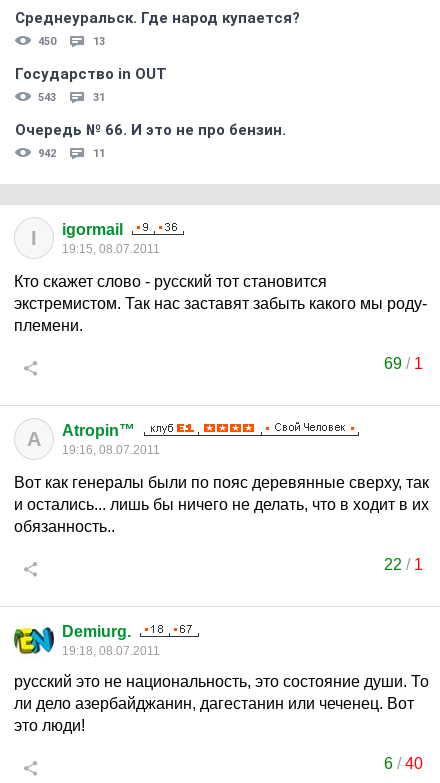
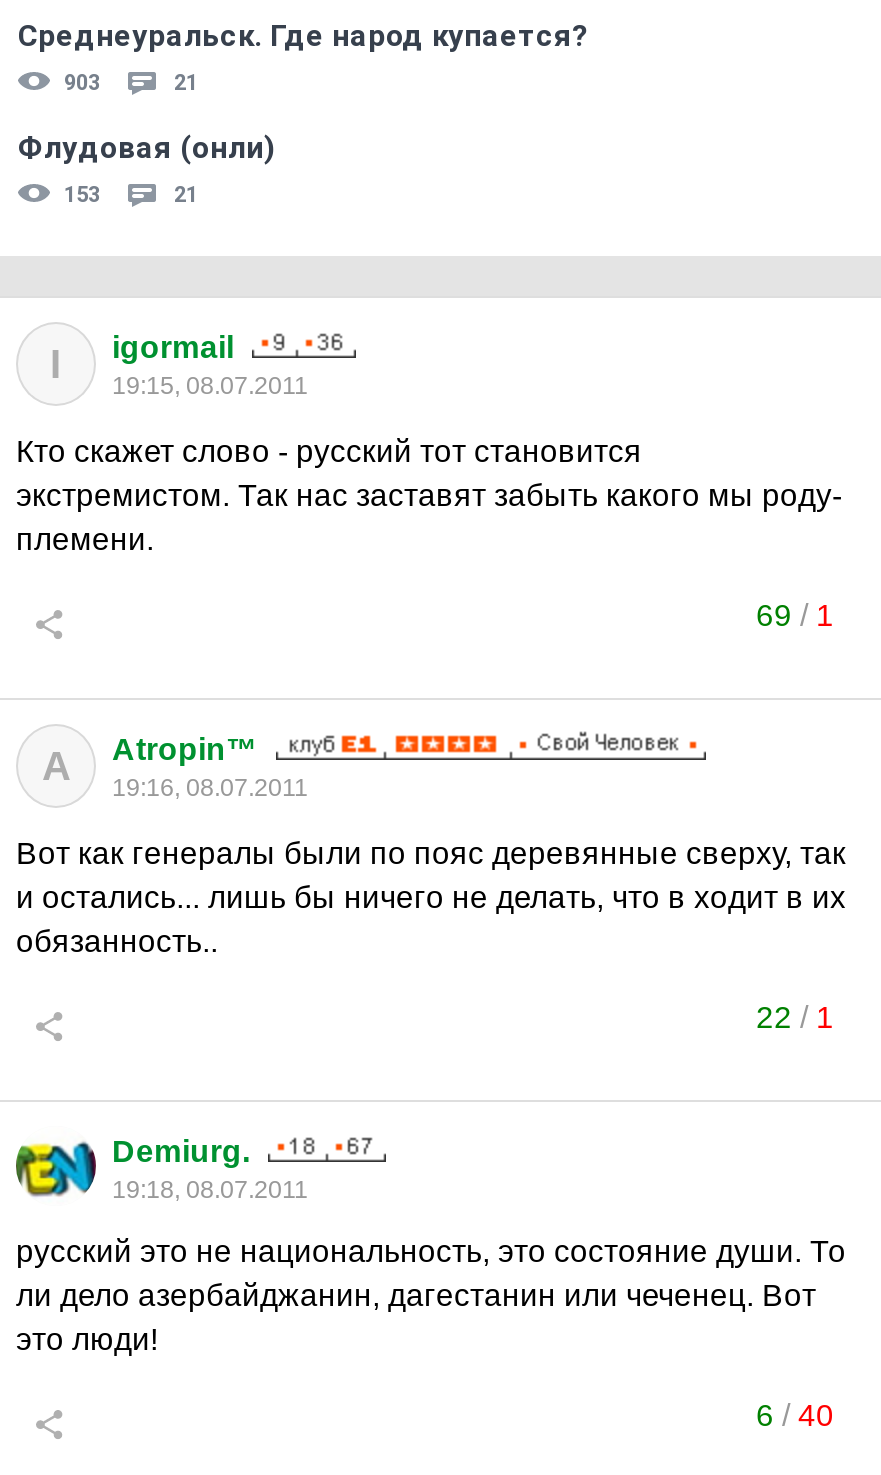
- 450
- 13
- Государство in OUT
- 543
- 31
- Очередь № 66. И это не про бензин.
- 942
- 11
+ 903
+ 21
+ Флудовая (онли)
+ 153
+ 21
